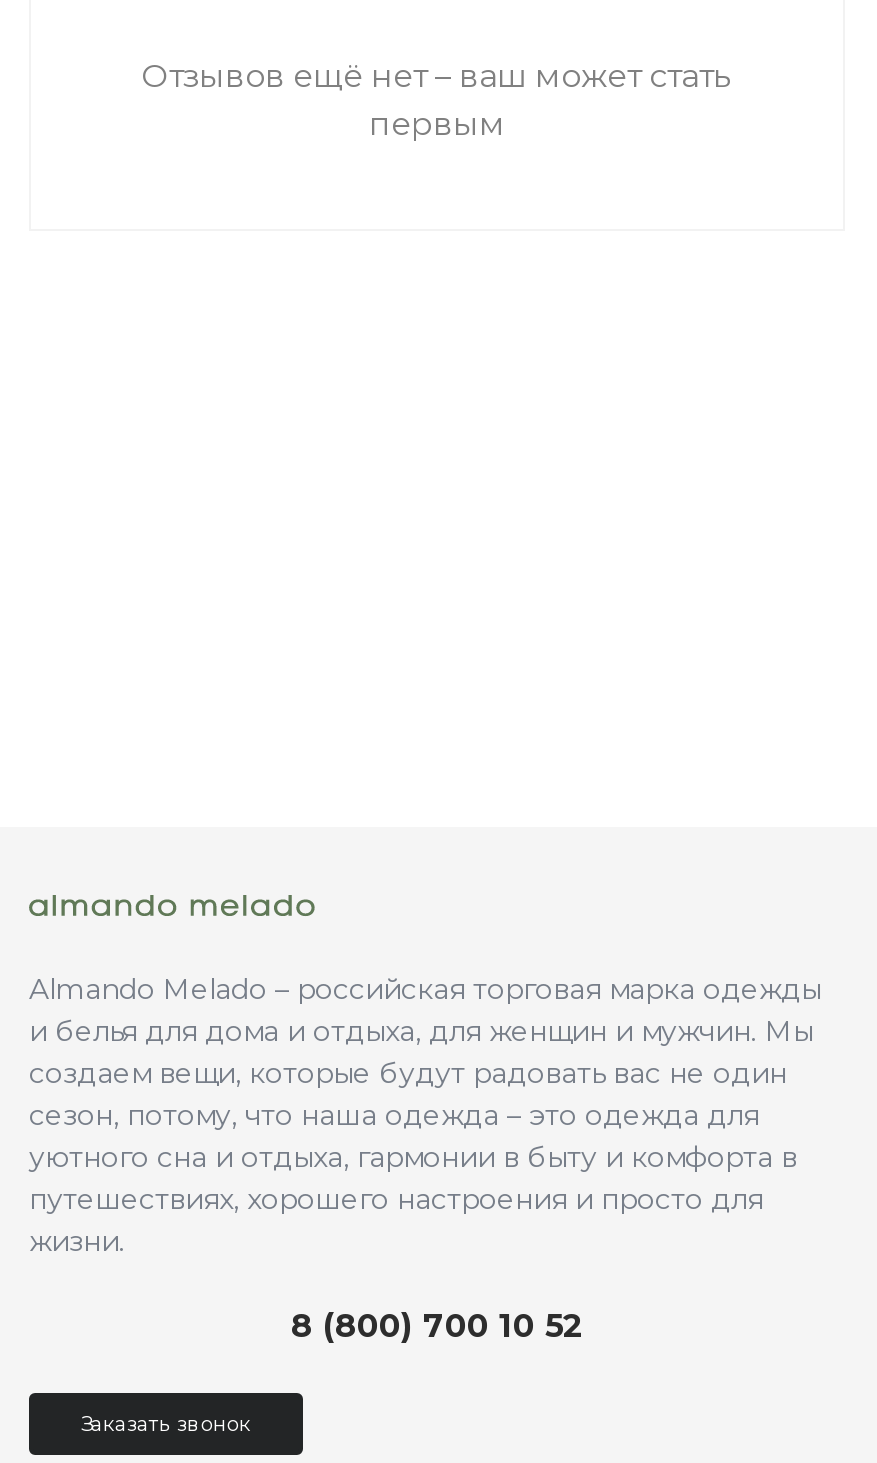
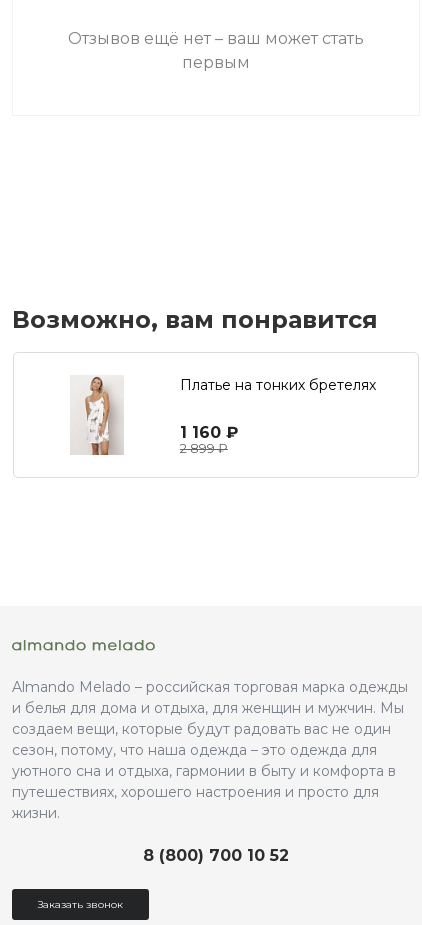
+ [image]
+ Возможно, вам понравится
+ Платье на тонких бретелях
+ 1 160 ₽
+ 2 899 ₽
